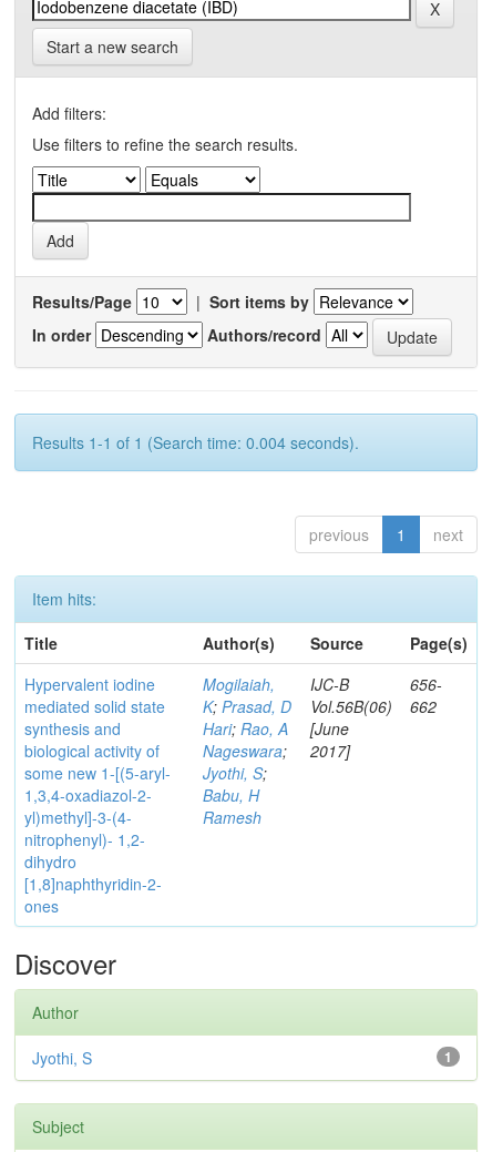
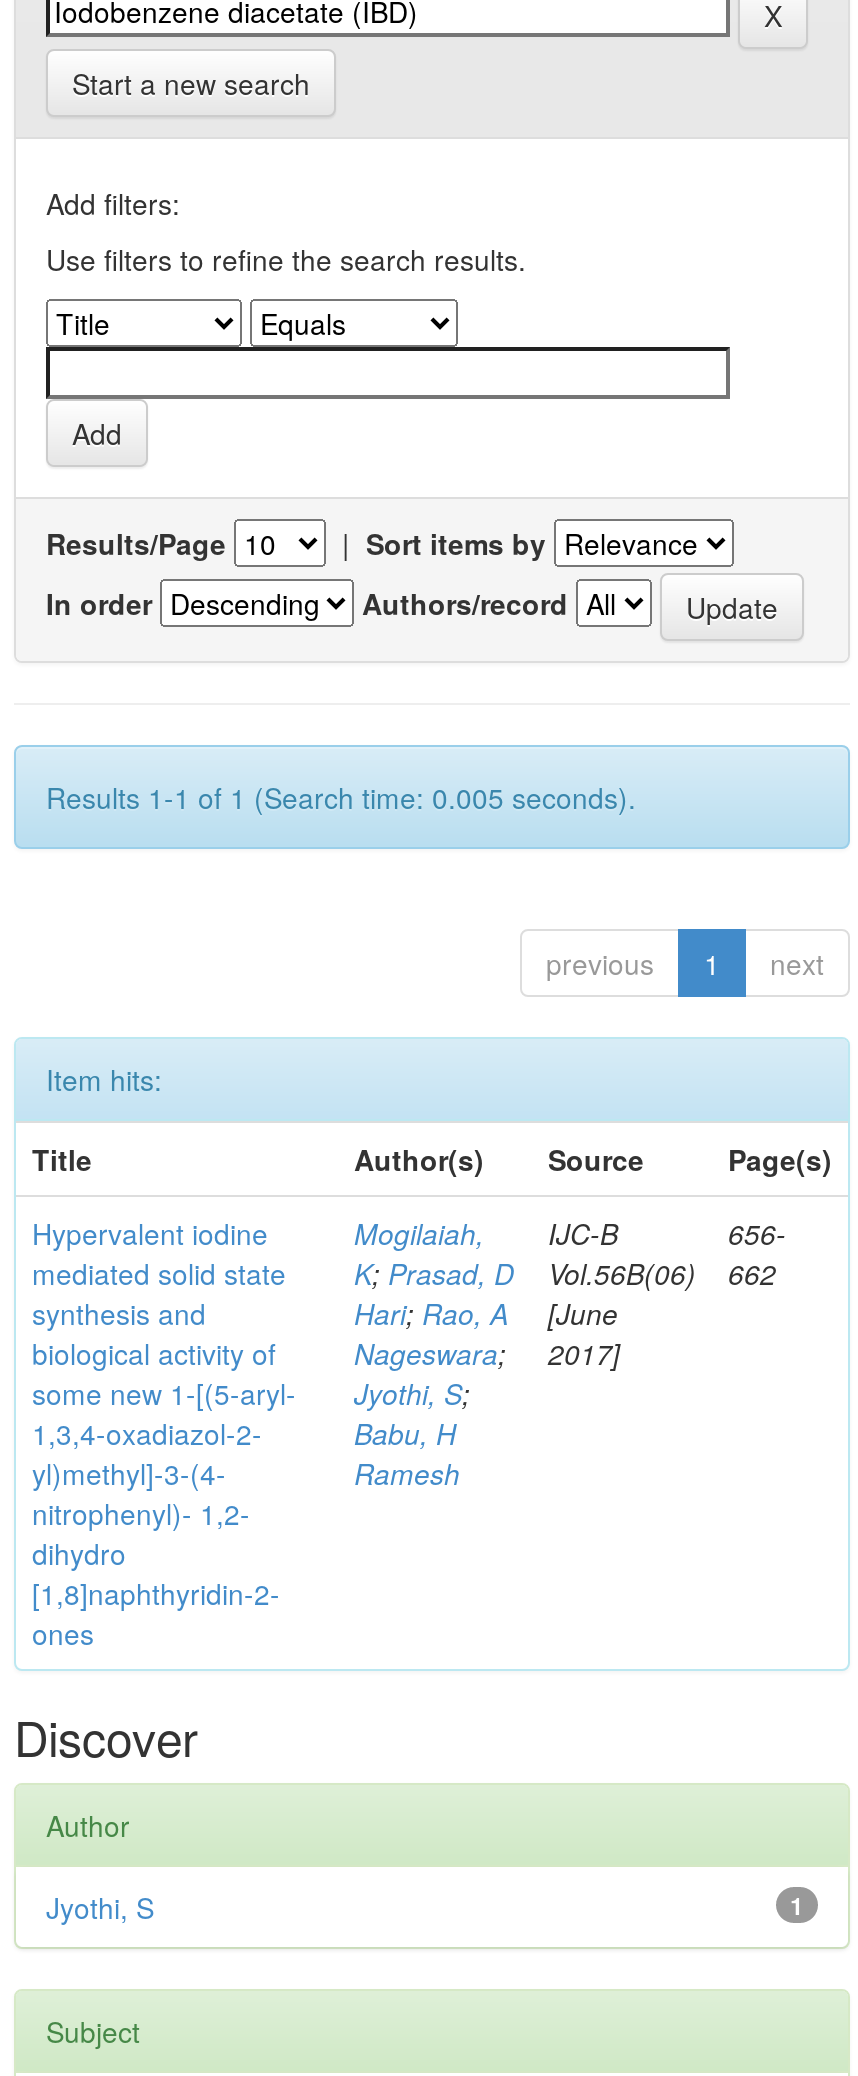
- Results 1-1 of 1 (Search time: 0.004 seconds).
+ Results 1-1 of 1 (Search time: 0.005 seconds).
